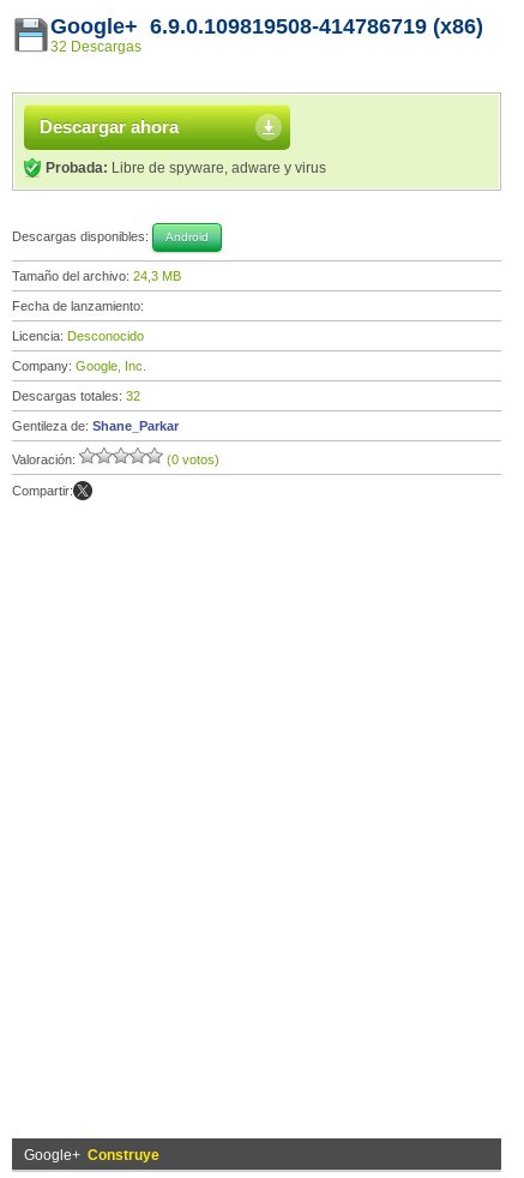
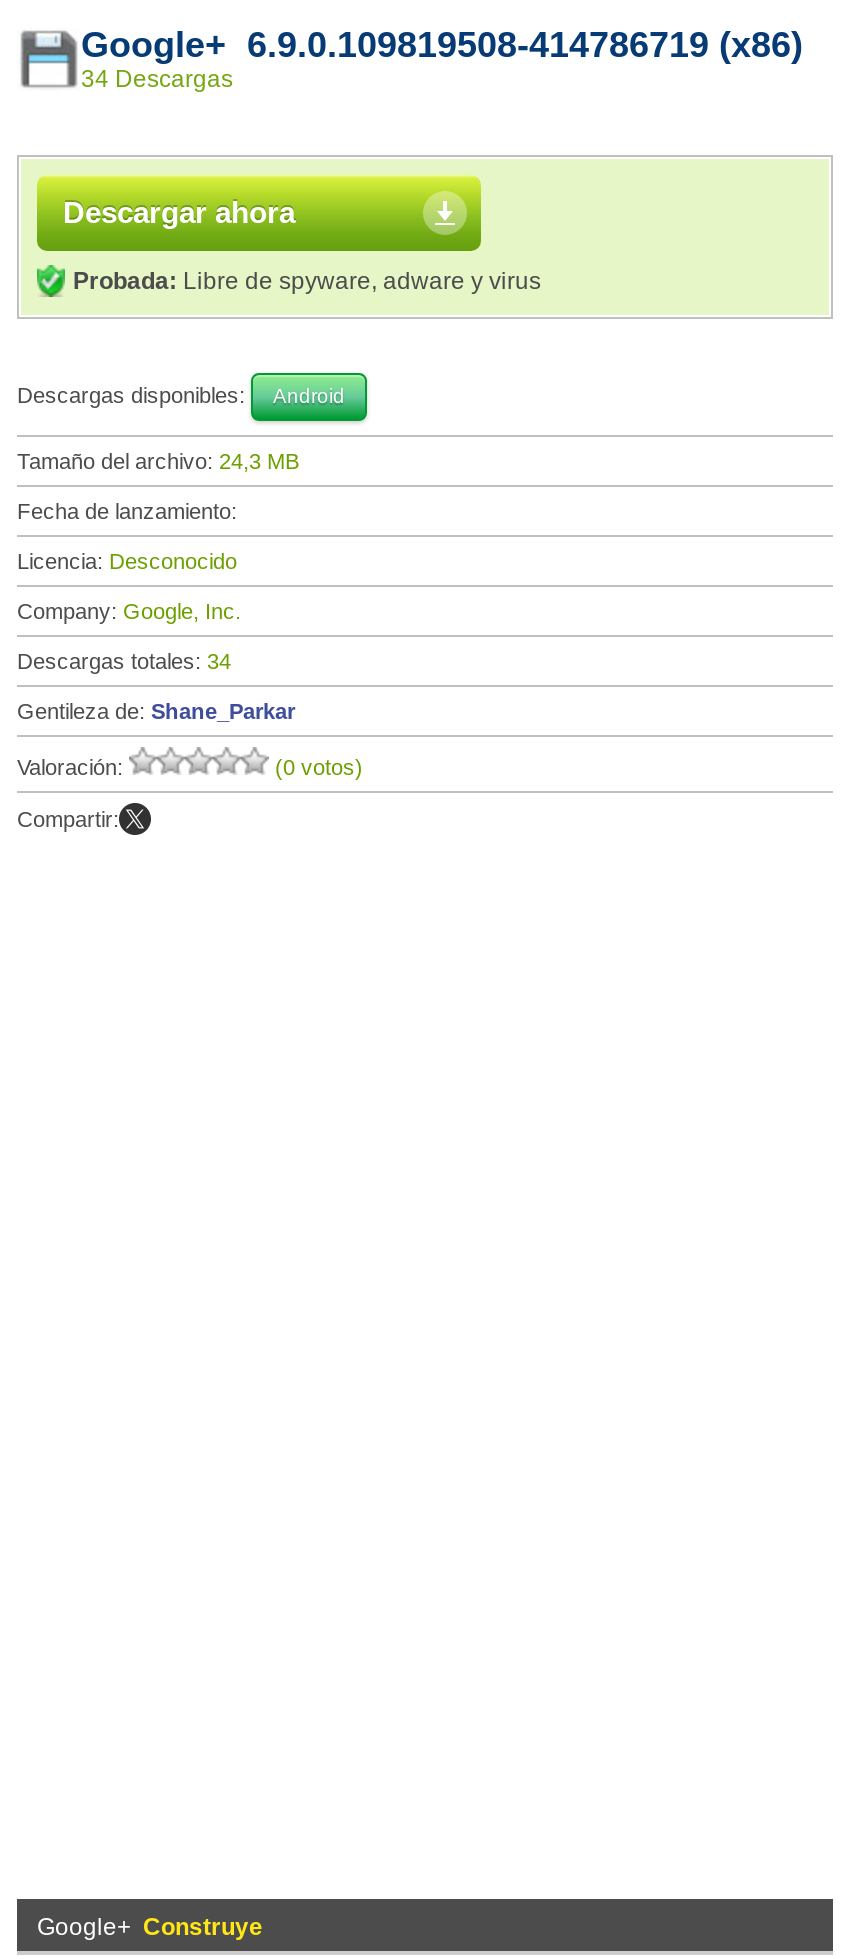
- 32 Descargas
+ 34 Descargas

- Descargas totales: 32
+ Descargas totales: 34
